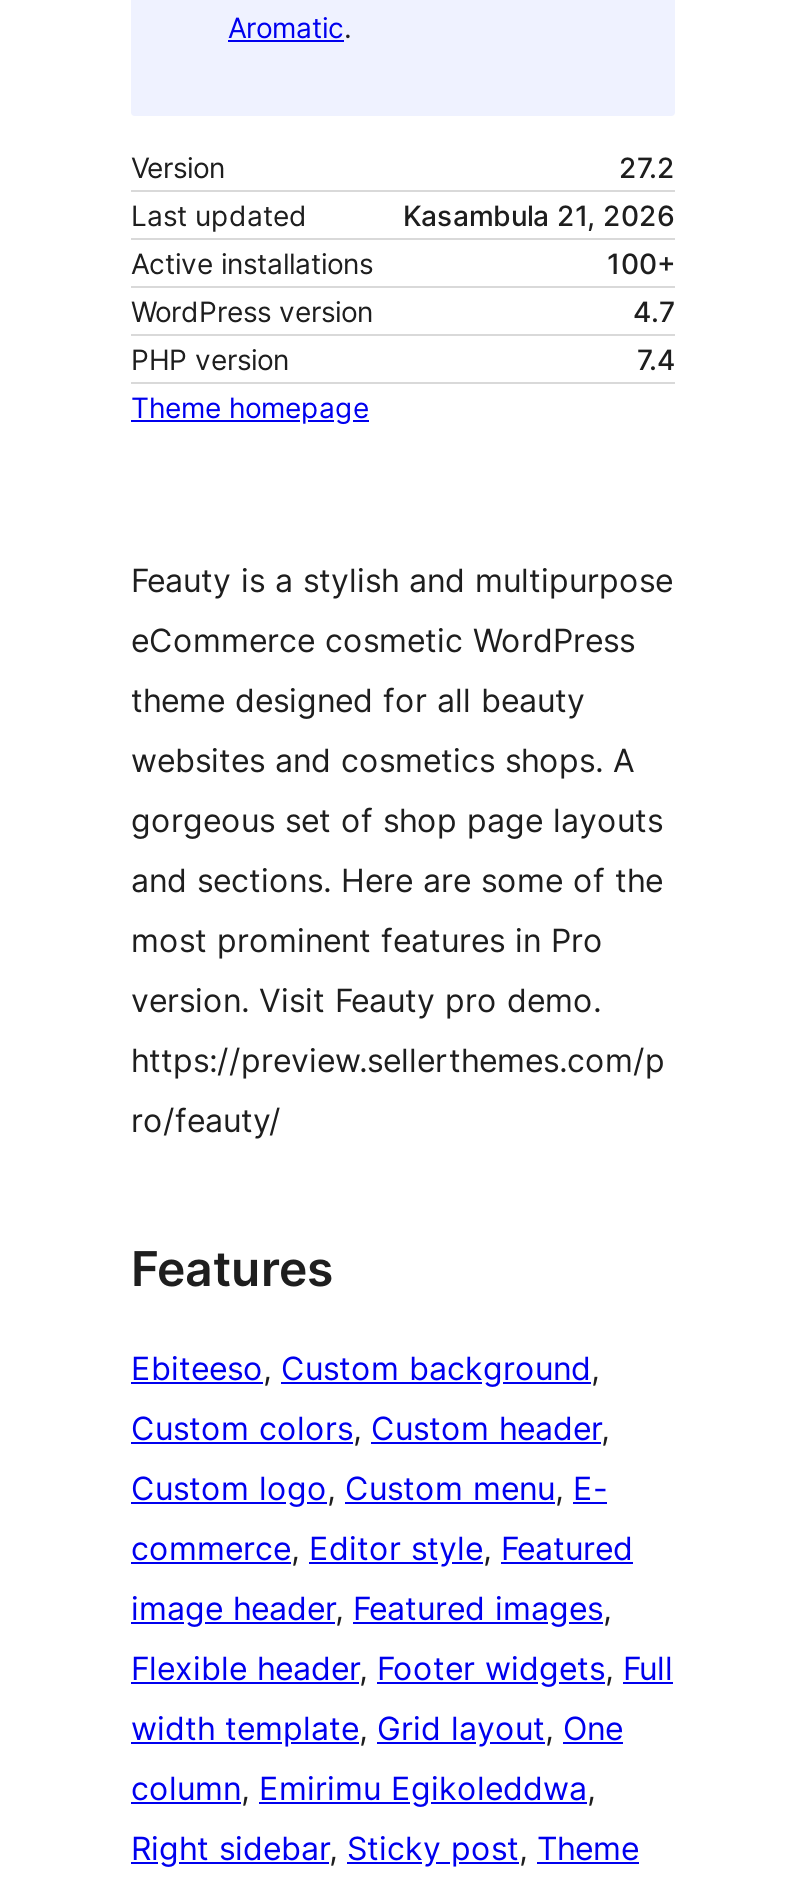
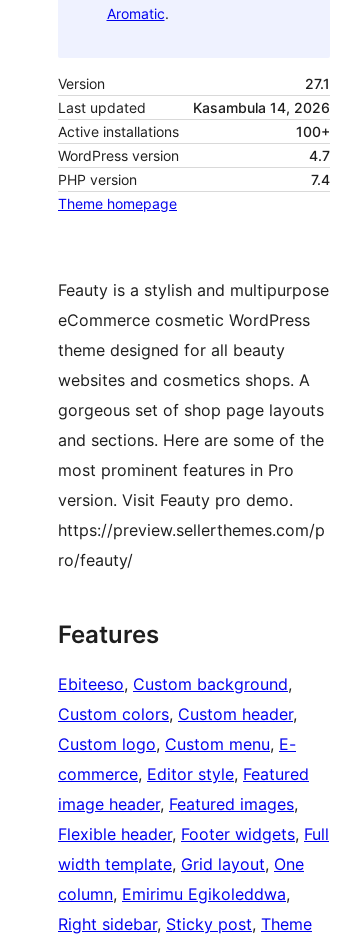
- 27.2
+ 27.1

- Kasambula 21, 2026
+ Kasambula 14, 2026
